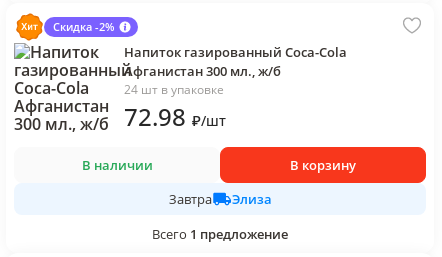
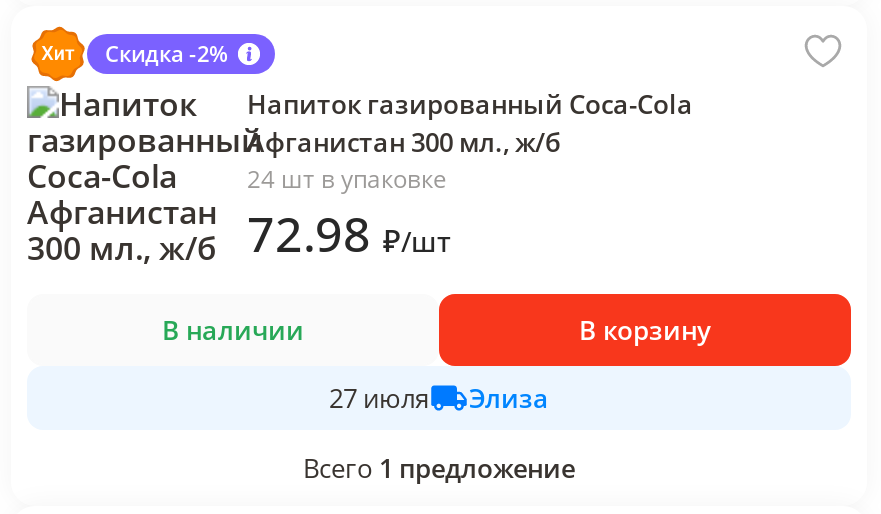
- Завтра
+ 27 июля
